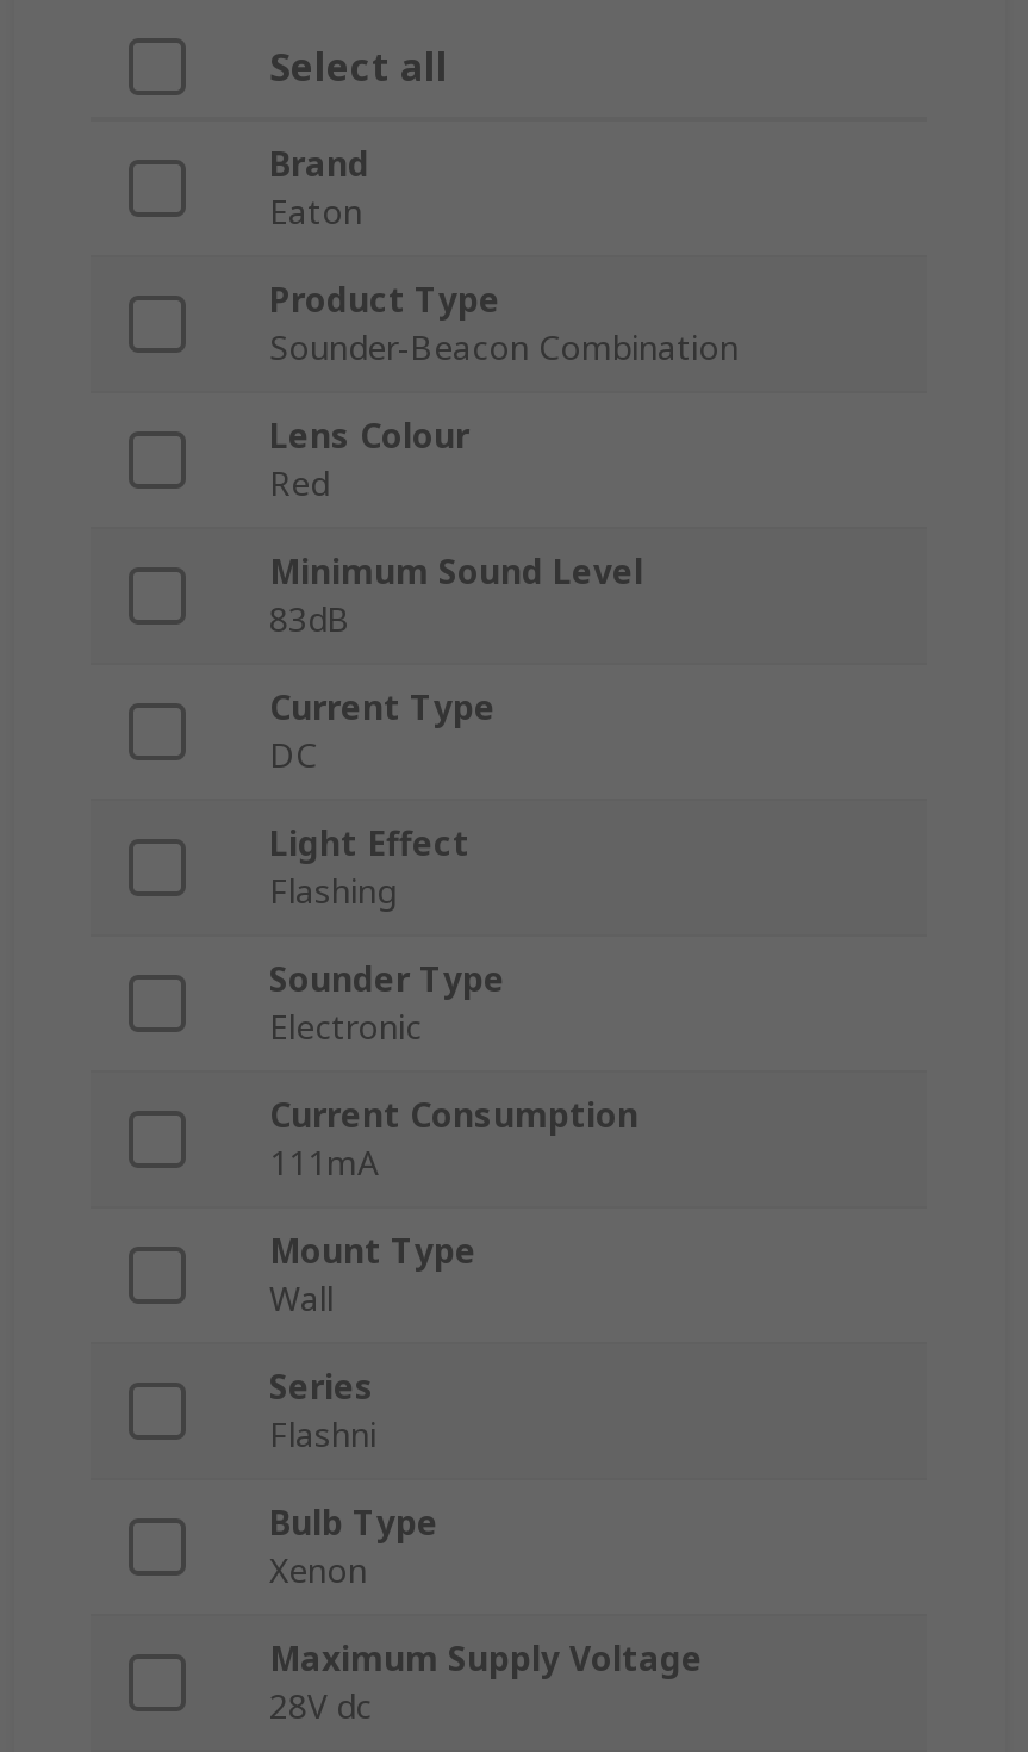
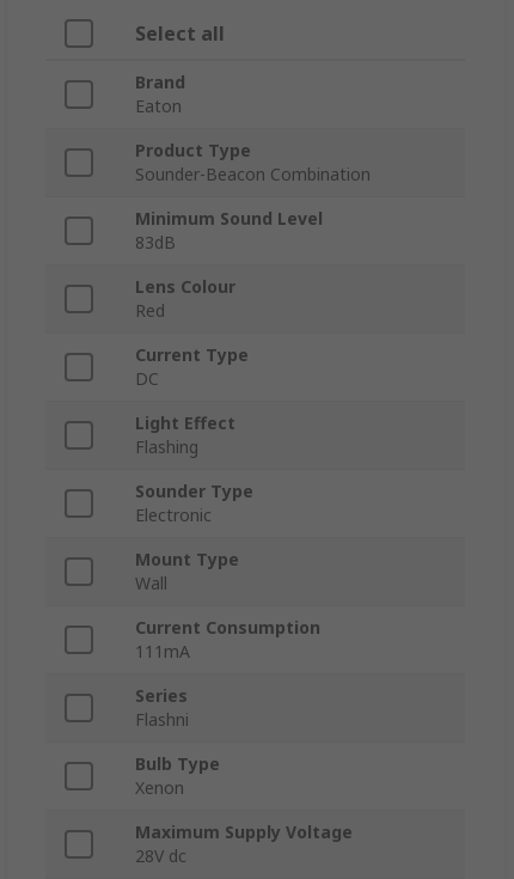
moved down: Lens Colour | Red

moved up: Minimum Sound Level | 83dB

moved down: Current Consumption | 111mA

moved up: Mount Type | Wall
